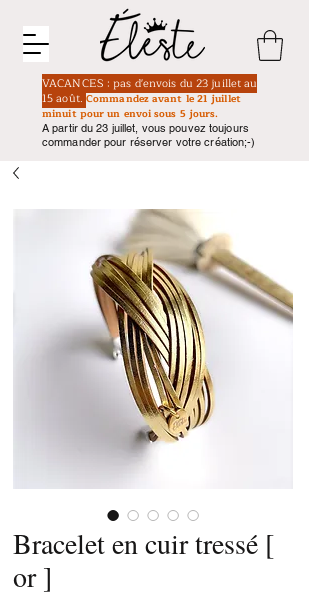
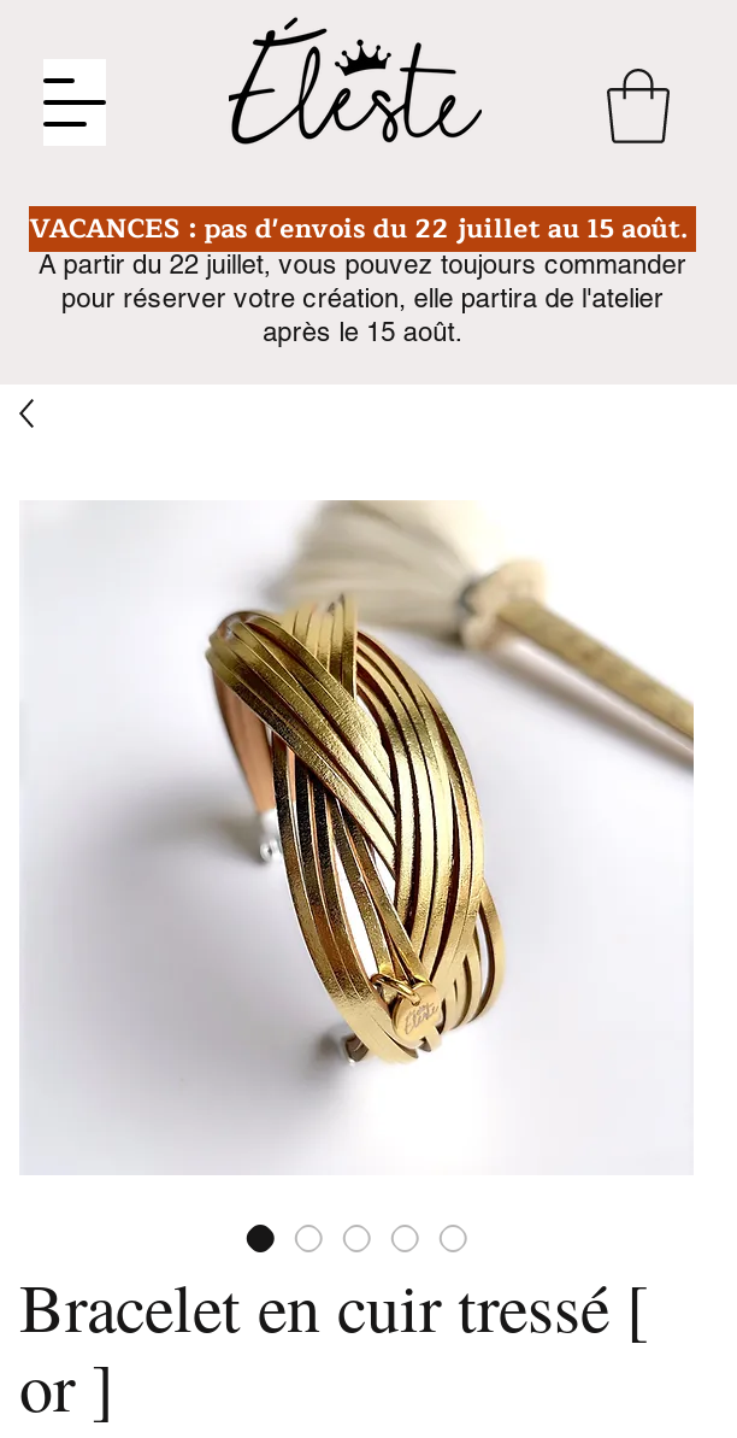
- VACANCES : pas d'envois du 23 juillet au
- 15 août.Commandez avant le 21 juillet
- minuit pour un envoi sous 5 jours.
- A partir du 23 juillet, vous pouvez toujours
- commander pour réserver votre création;-)
+ VACANCES : pas d'envois du 22 juillet au 15 août.
+ A partir du 22 juillet, vous pouvez toujours commander
+ pour réserver votre création, elle partira de l'atelier
+ après le 15 août.
